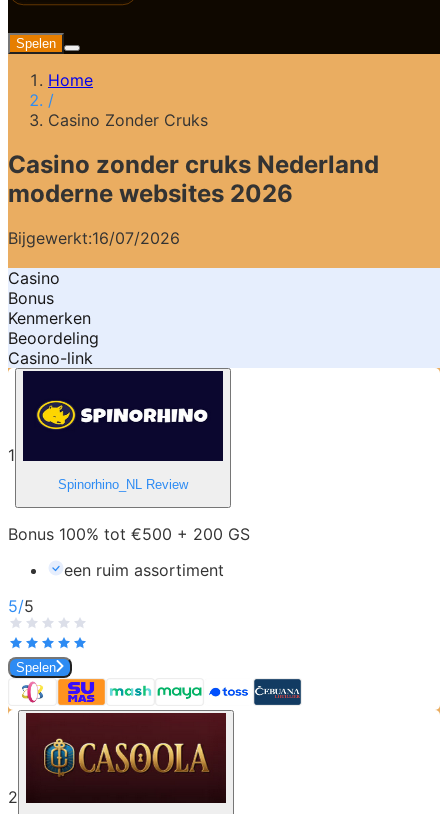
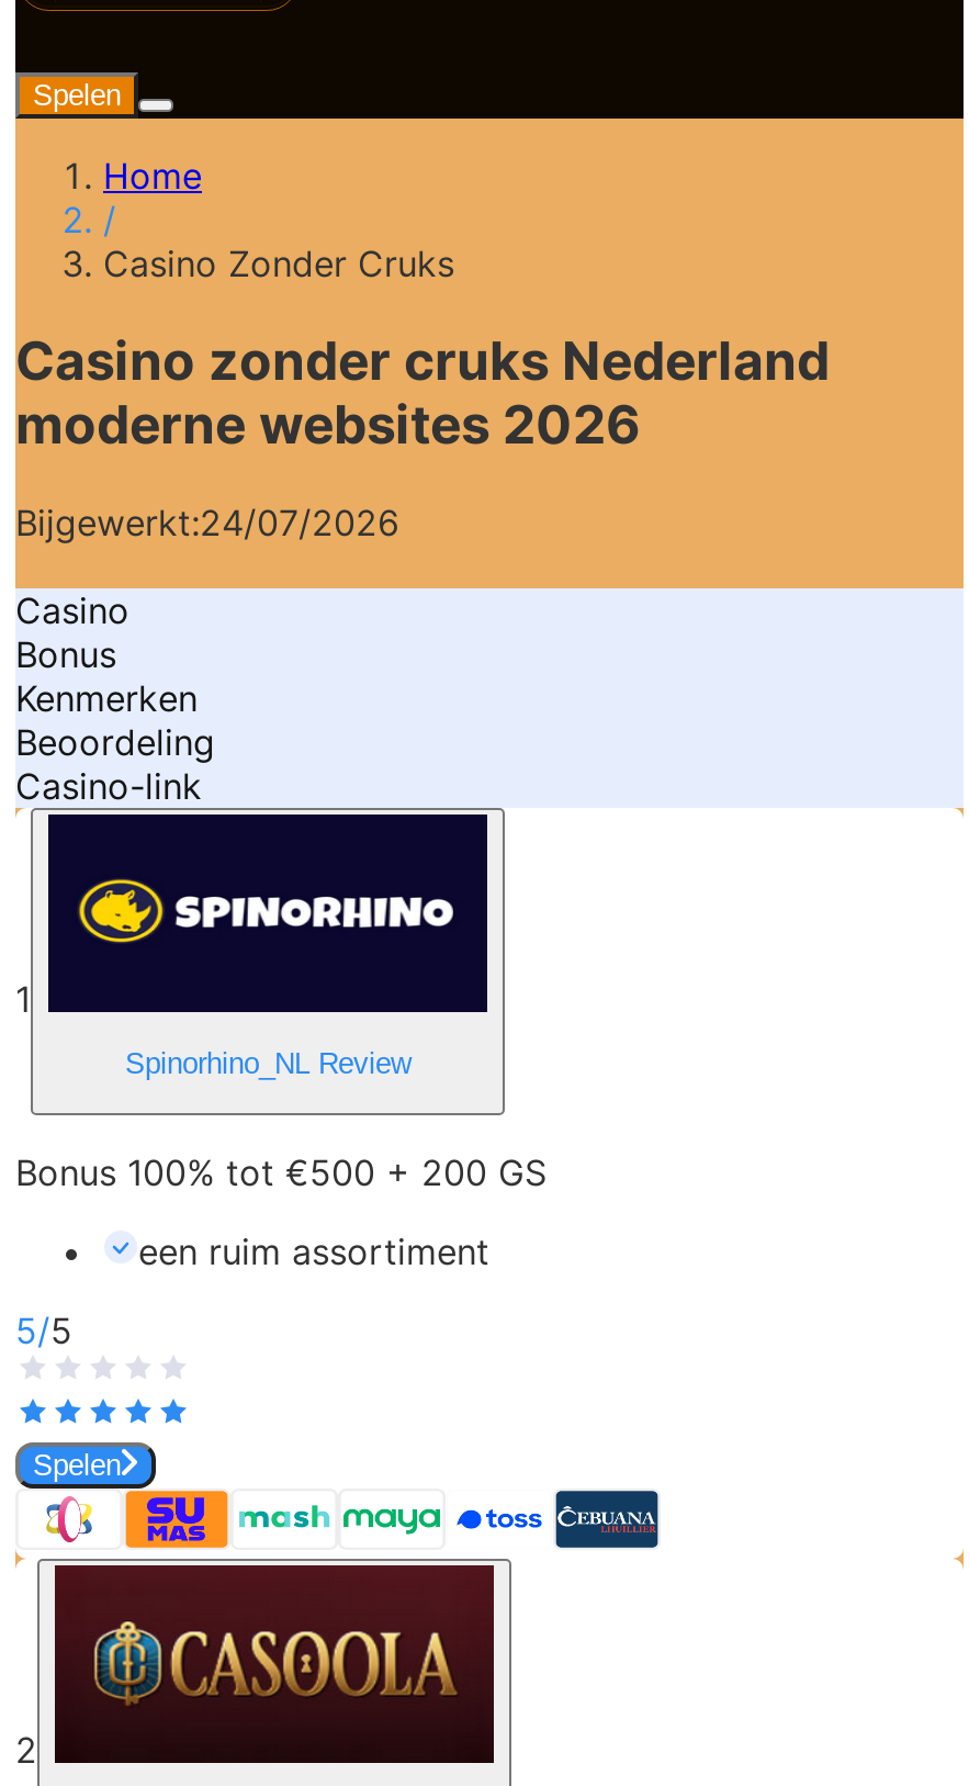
- Bijgewerkt:16/07/2026
+ Bijgewerkt:24/07/2026
